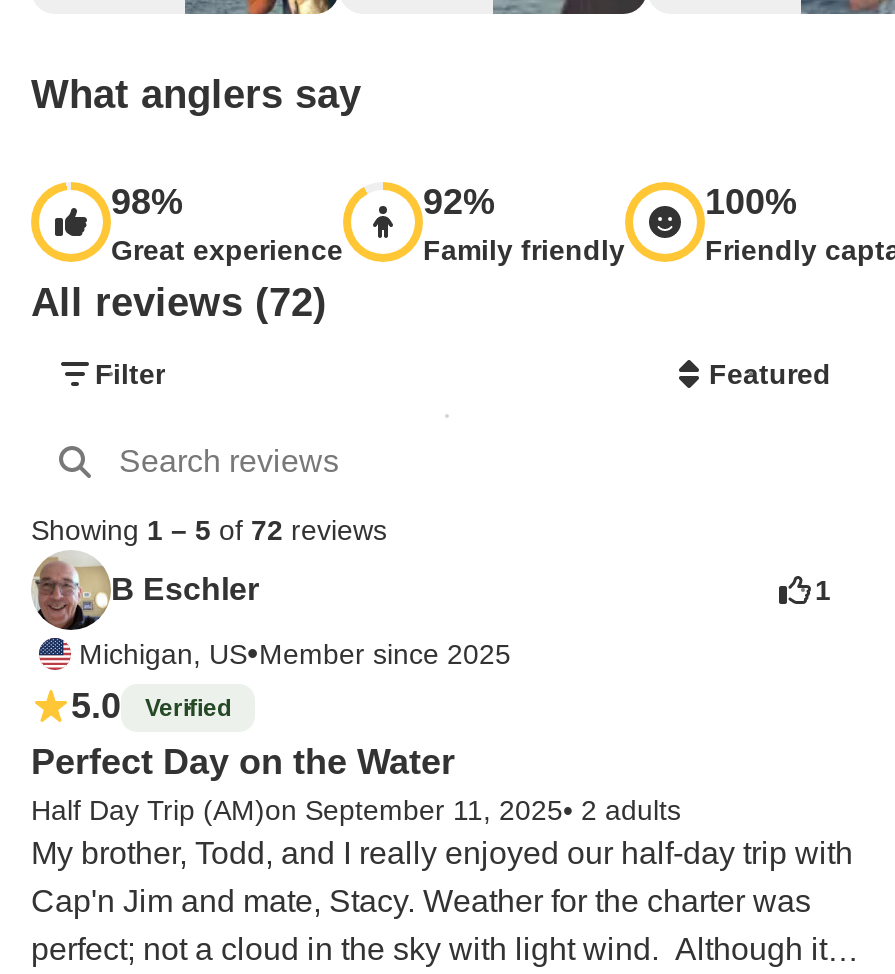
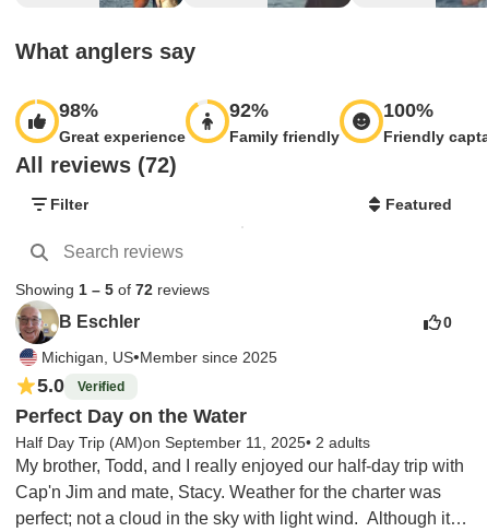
- 1
+ 0
